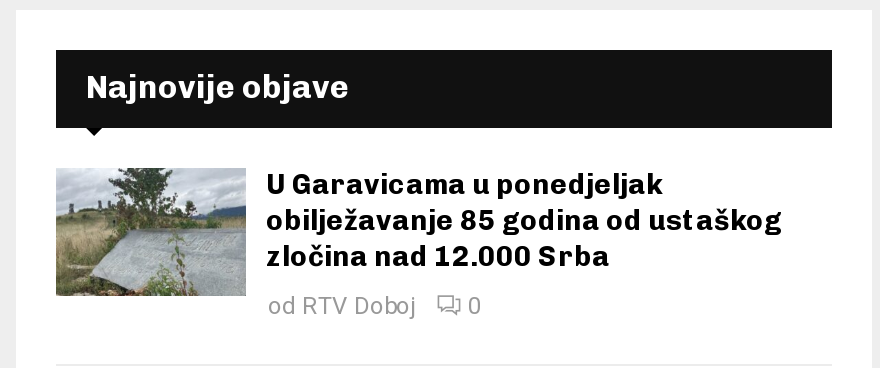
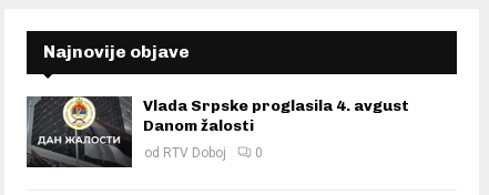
- [image]
- U Garavicama u ponedjeljak
- obilježavanje 85 godina od ustaškog
- zločina nad 12.000 Srba
+ [image]
+ Vlada Srpske proglasila 4. avgust
+ Danom žalosti
